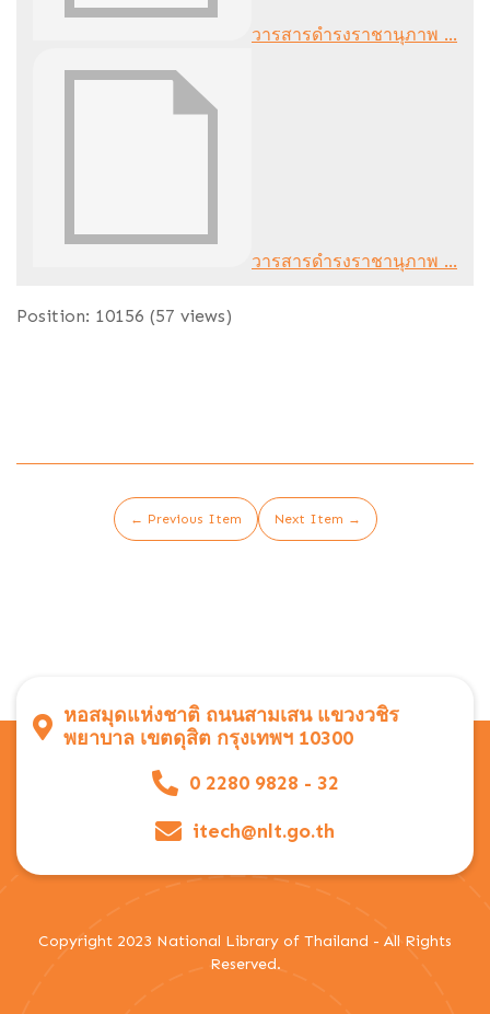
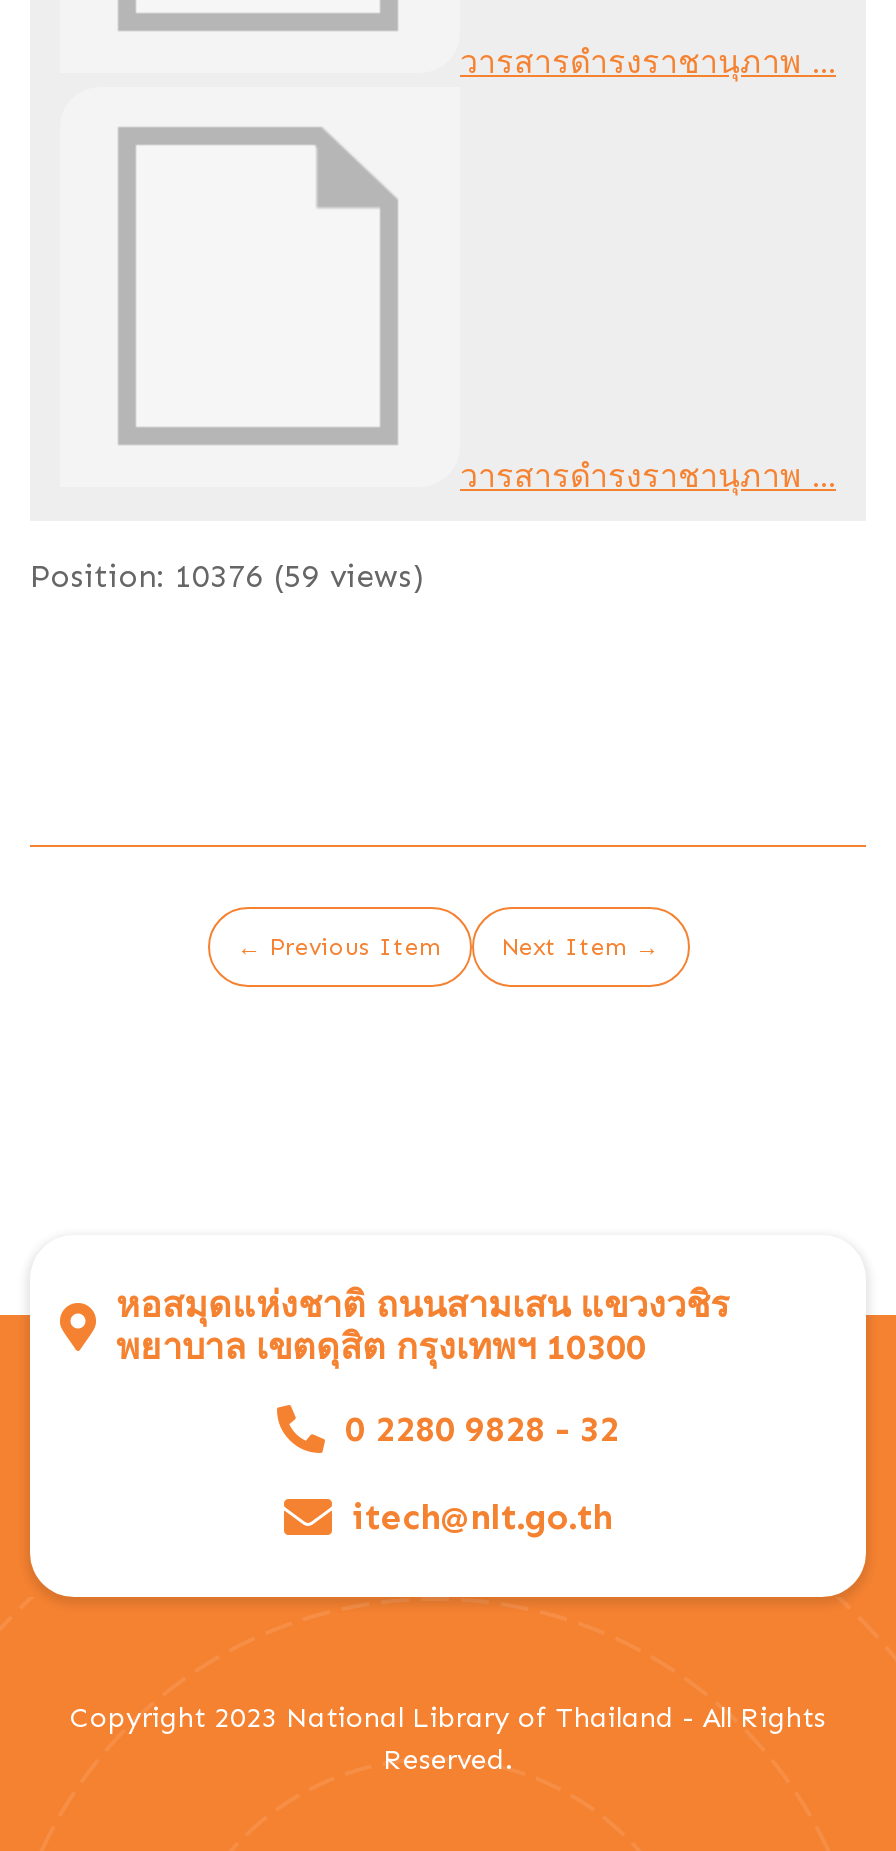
- Position: 10156 (57 views)
+ Position: 10376 (59 views)
